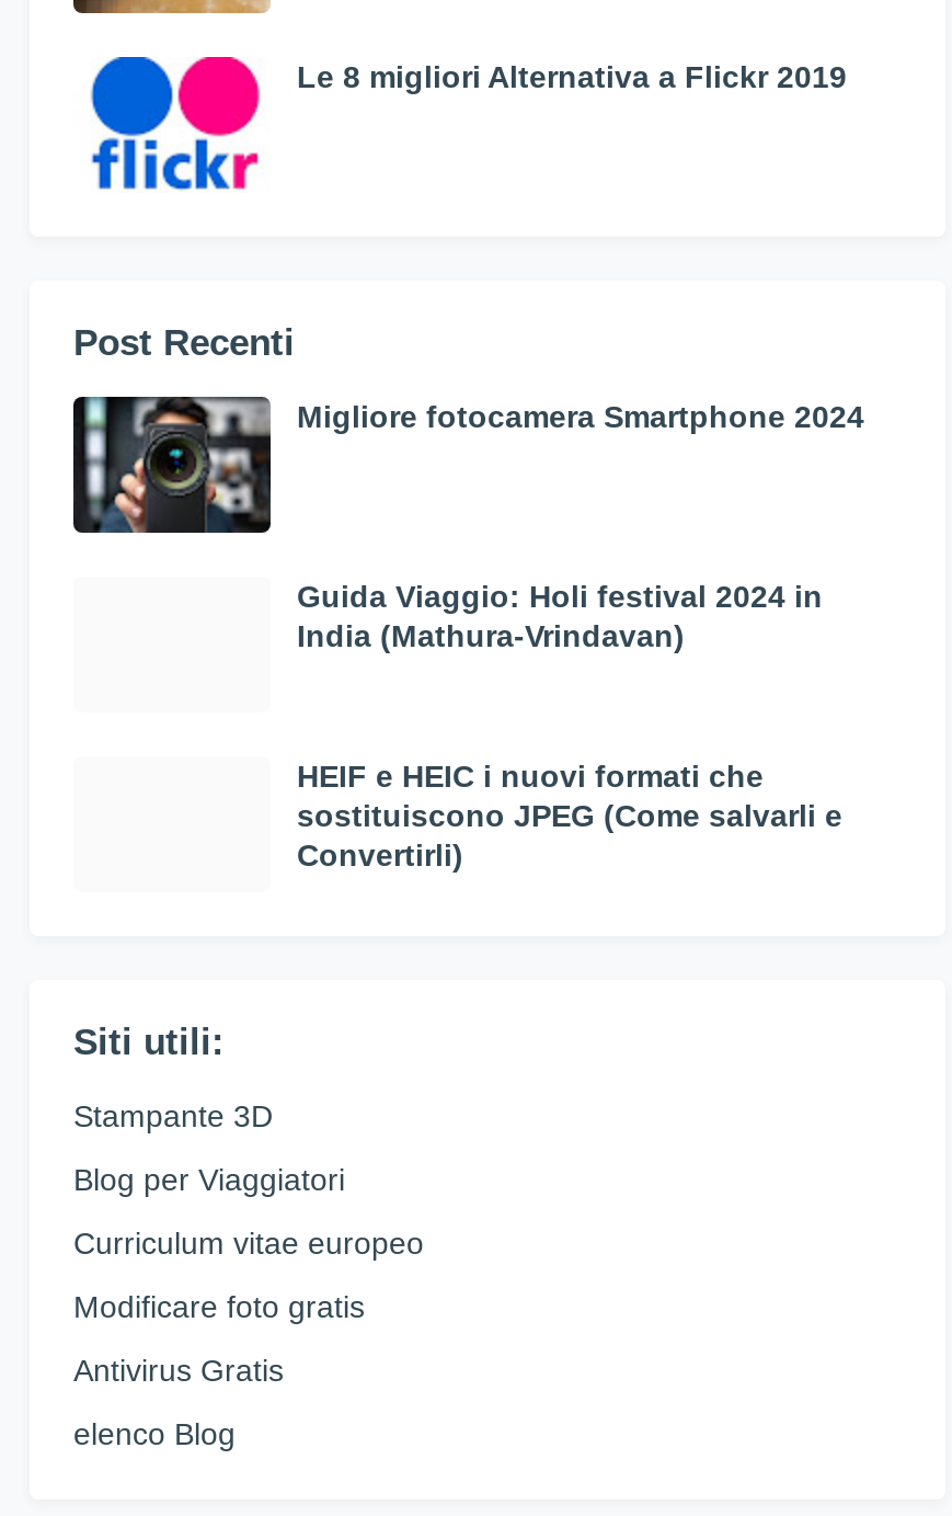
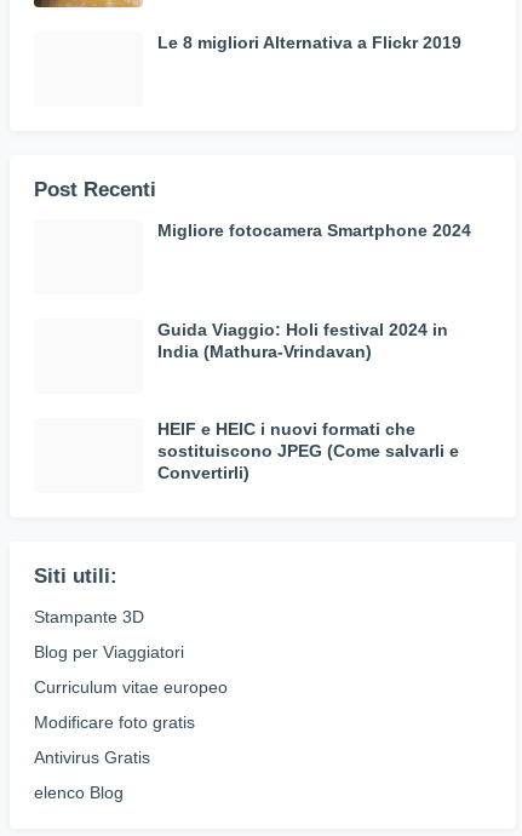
- [image]

- [image]
